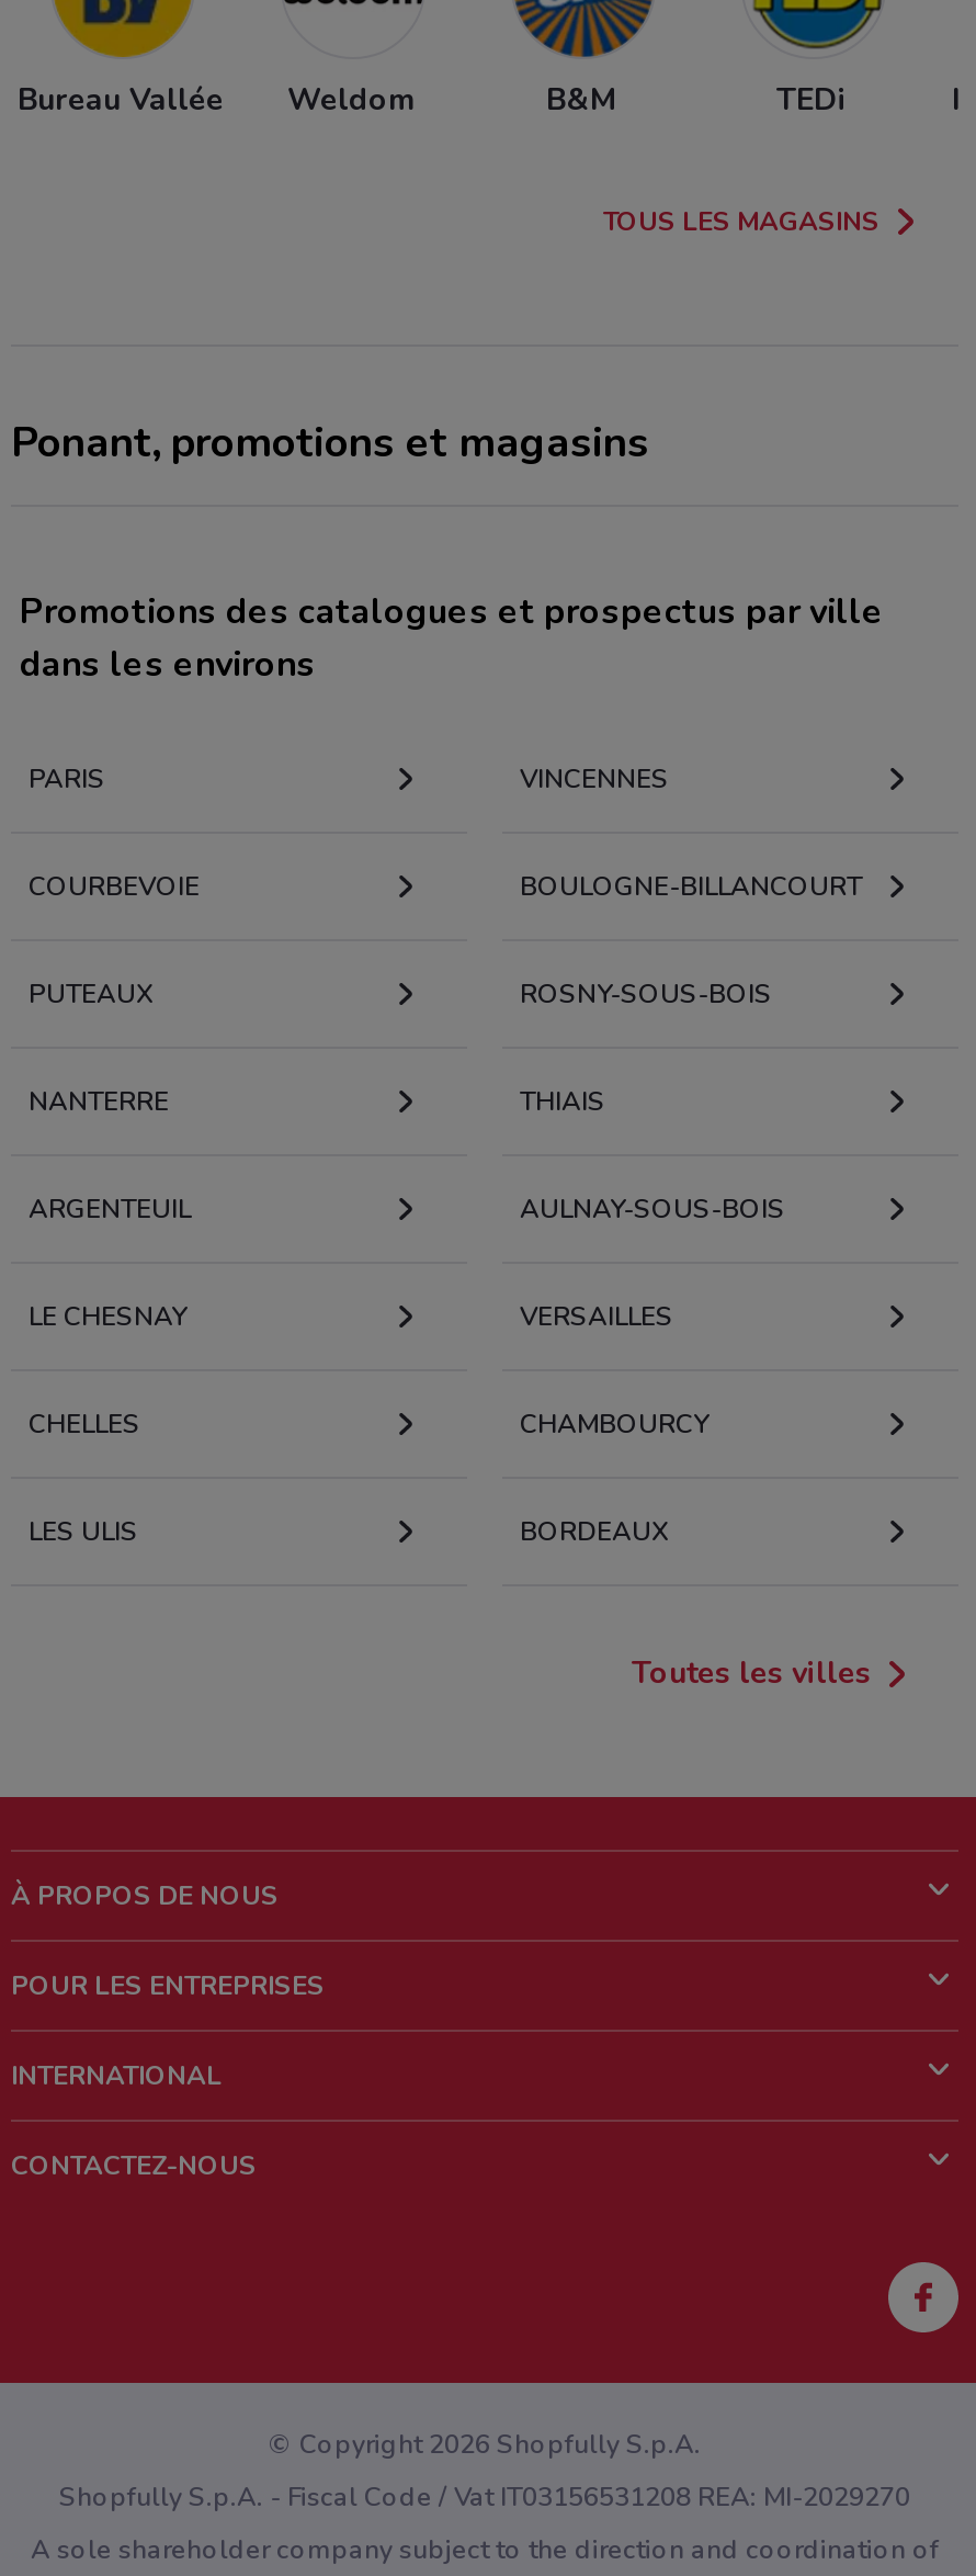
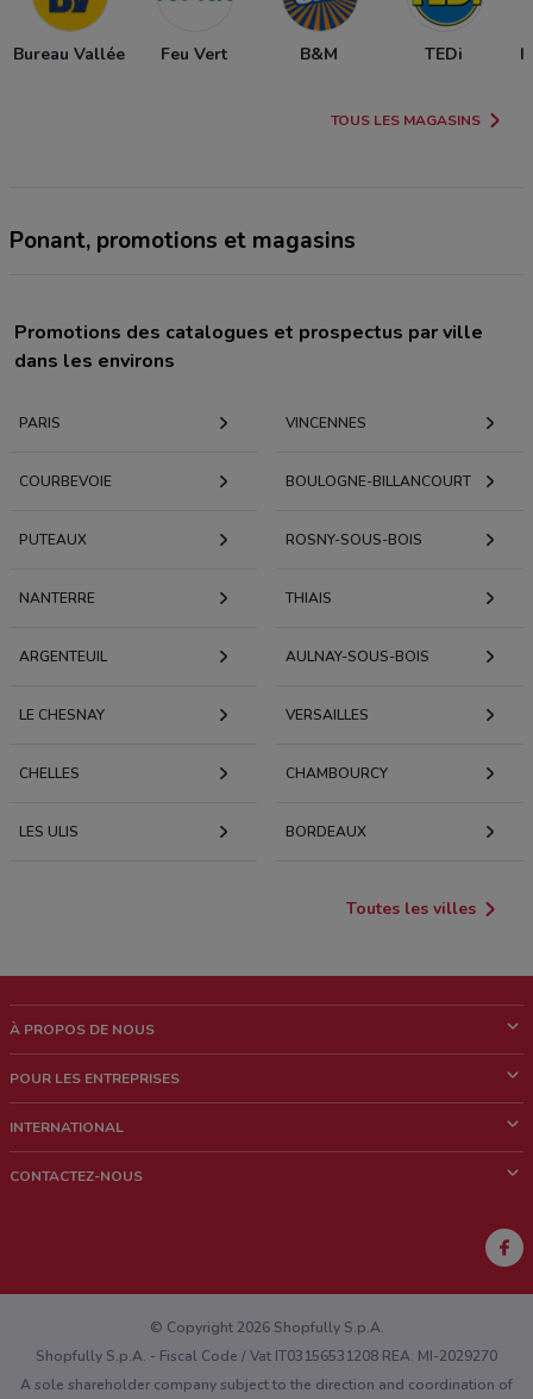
- Weldom
+ Feu Vert
